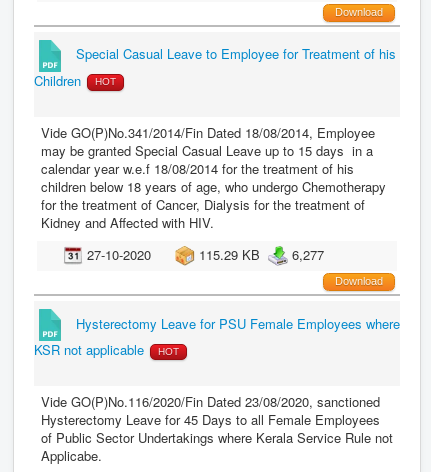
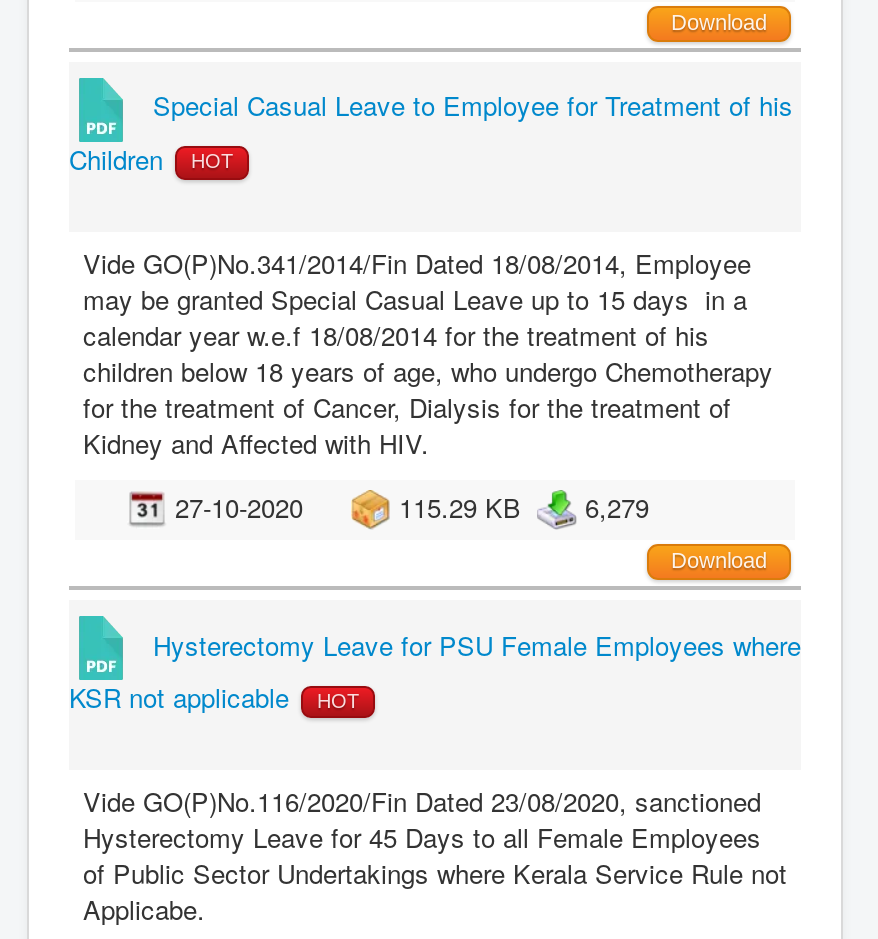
- 115.29 KB 6,277
+ 115.29 KB 6,279
